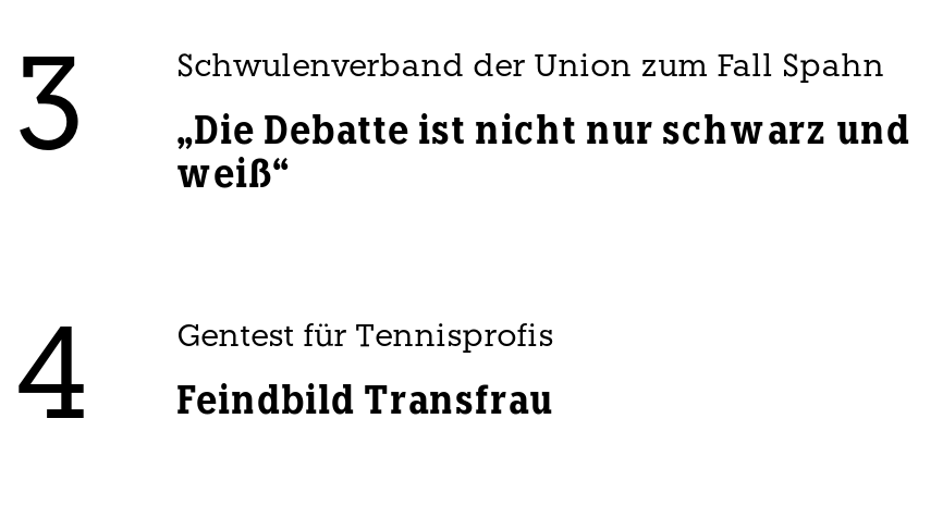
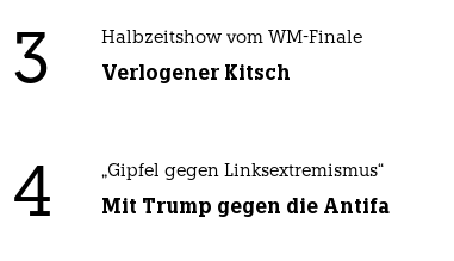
- Schwulenverband der Union zum Fall Spahn
+ Halbzeitshow vom WM-Finale

- „Die Debatte ist nicht nur schwarz und
- weiß“
+ Verlogener Kitsch

- Gentest für Tennisprofis
+ „Gipfel gegen Linksextremismus“

- Feindbild Transfrau
+ Mit Trump gegen die Antifa
